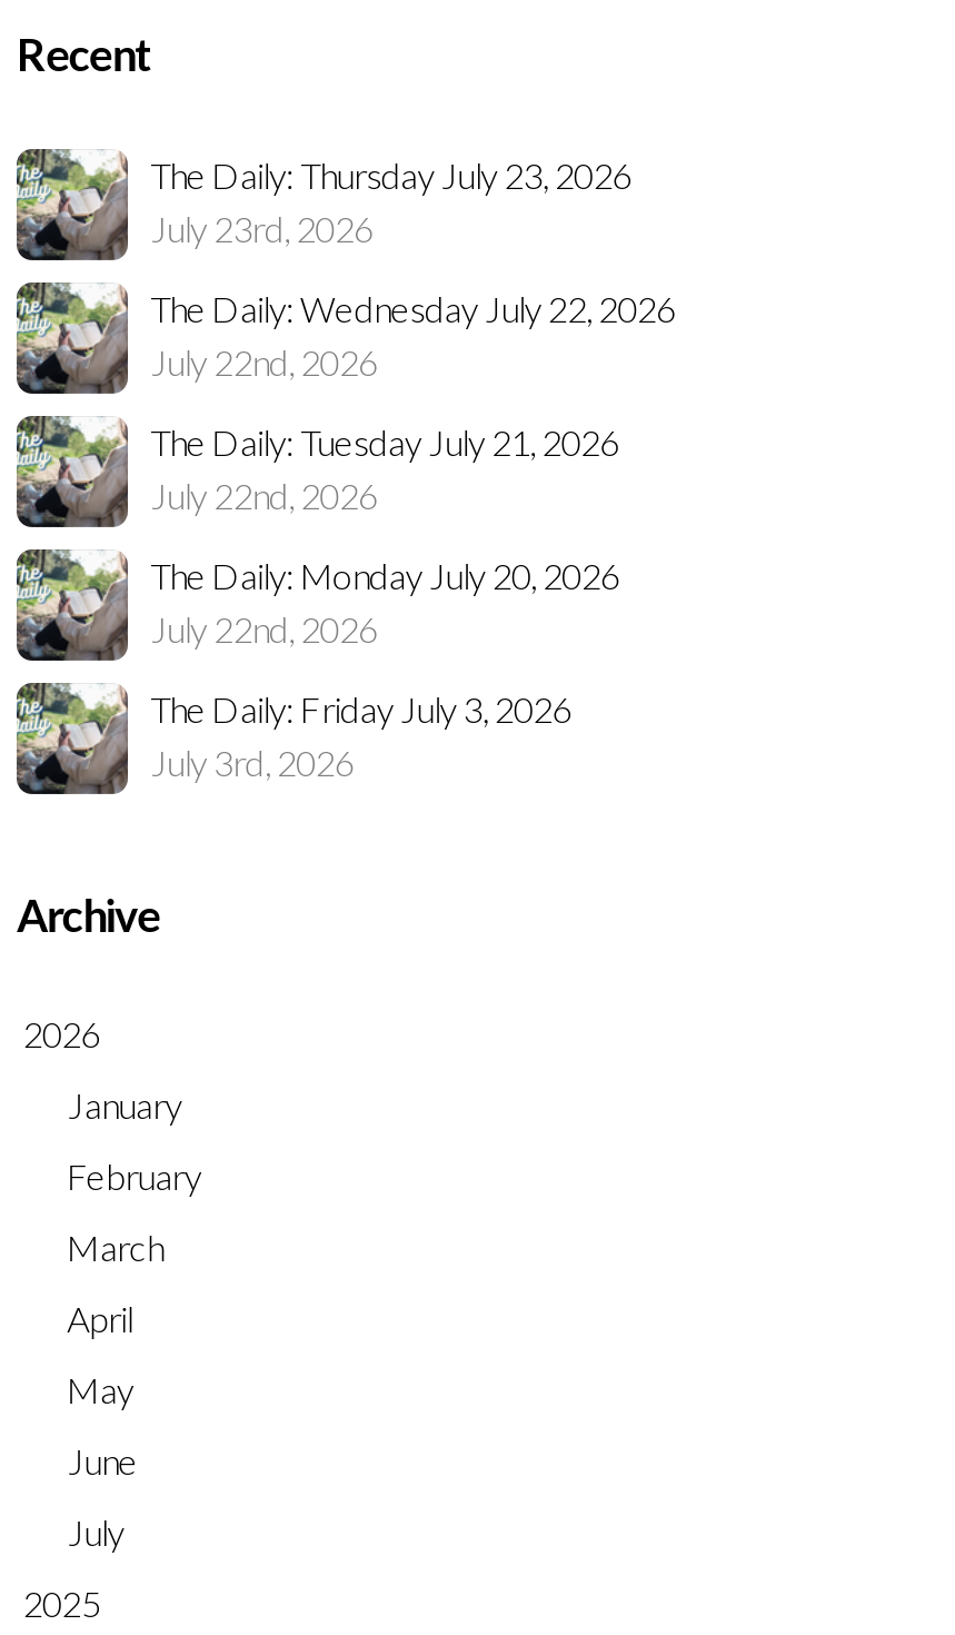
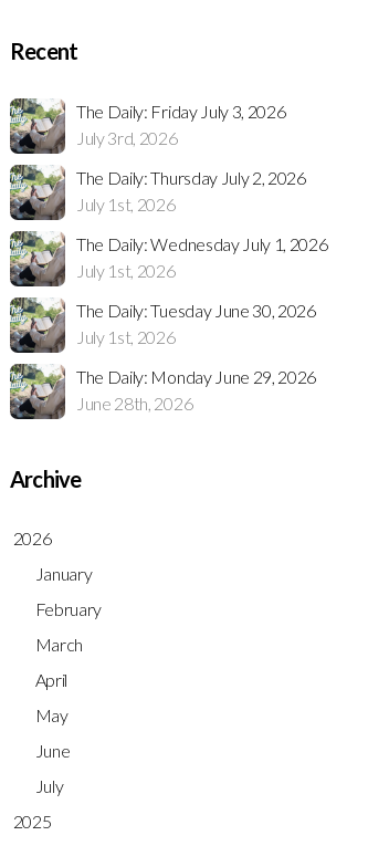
- The Daily: Thursday July 23, 2026
- July 23rd, 2026
- The Daily: Wednesday July 22, 2026
- July 22nd, 2026
- The Daily: Tuesday July 21, 2026
- July 22nd, 2026
- The Daily: Monday July 20, 2026
- July 22nd, 2026

moved up: The Daily: Friday July 3, 2026 | July 3rd, 2026

+ The Daily: Thursday July 2, 2026
+ July 1st, 2026
+ The Daily: Wednesday July 1, 2026
+ July 1st, 2026
+ The Daily: Tuesday June 30, 2026
+ July 1st, 2026
+ The Daily: Monday June 29, 2026
+ June 28th, 2026
